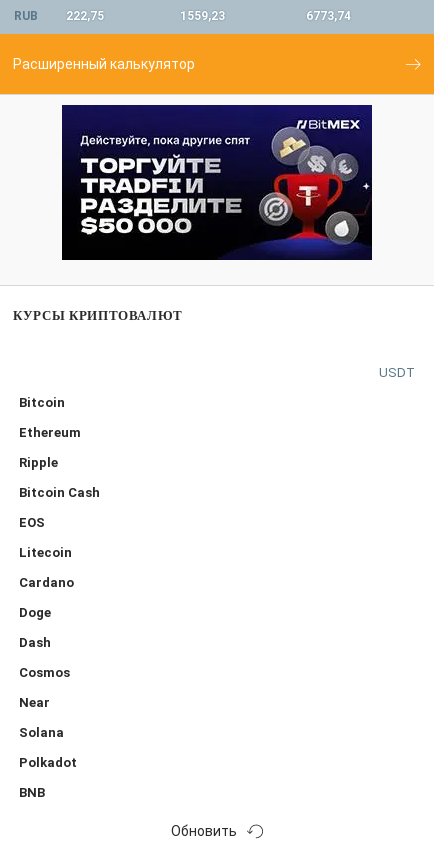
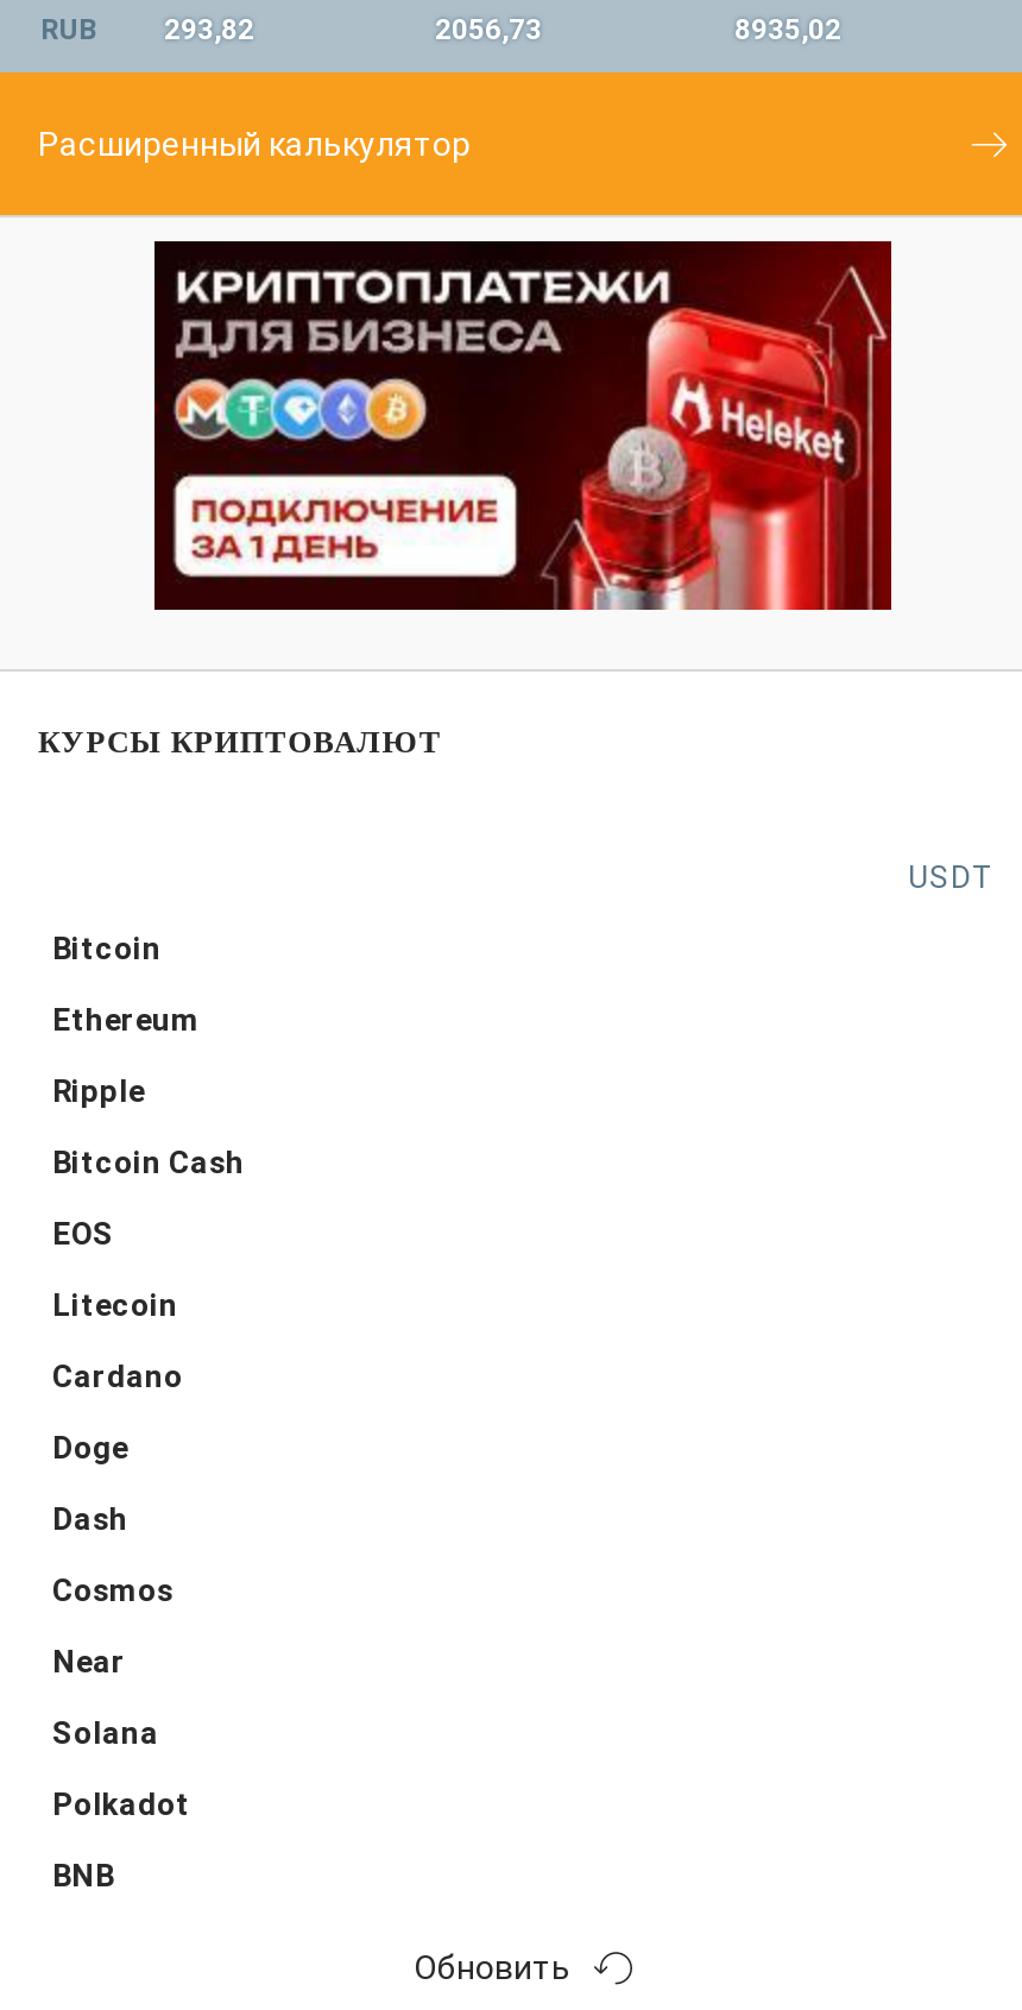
- RUB 222,75
+ RUB 293,82

- 1559,23
+ 2056,73

- 6773,74
+ 8935,02

- [image]
+ [image]
